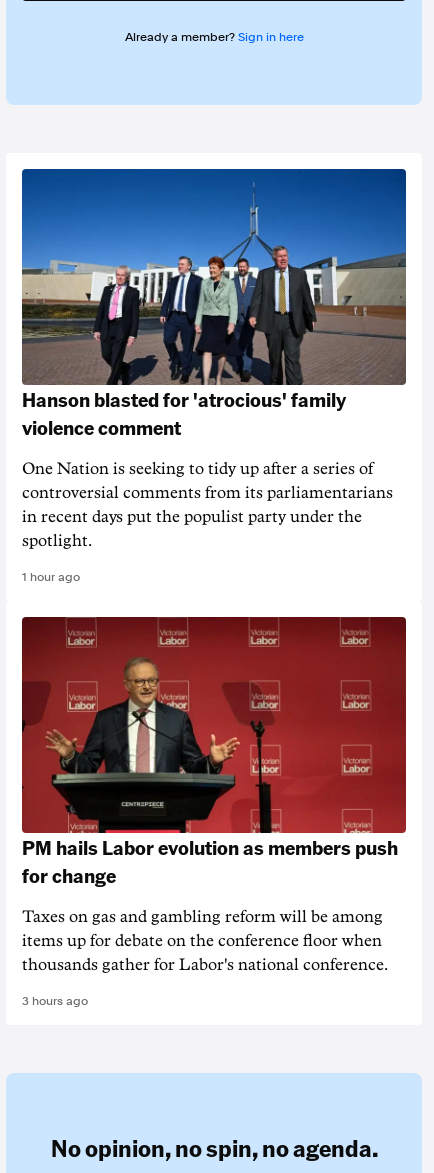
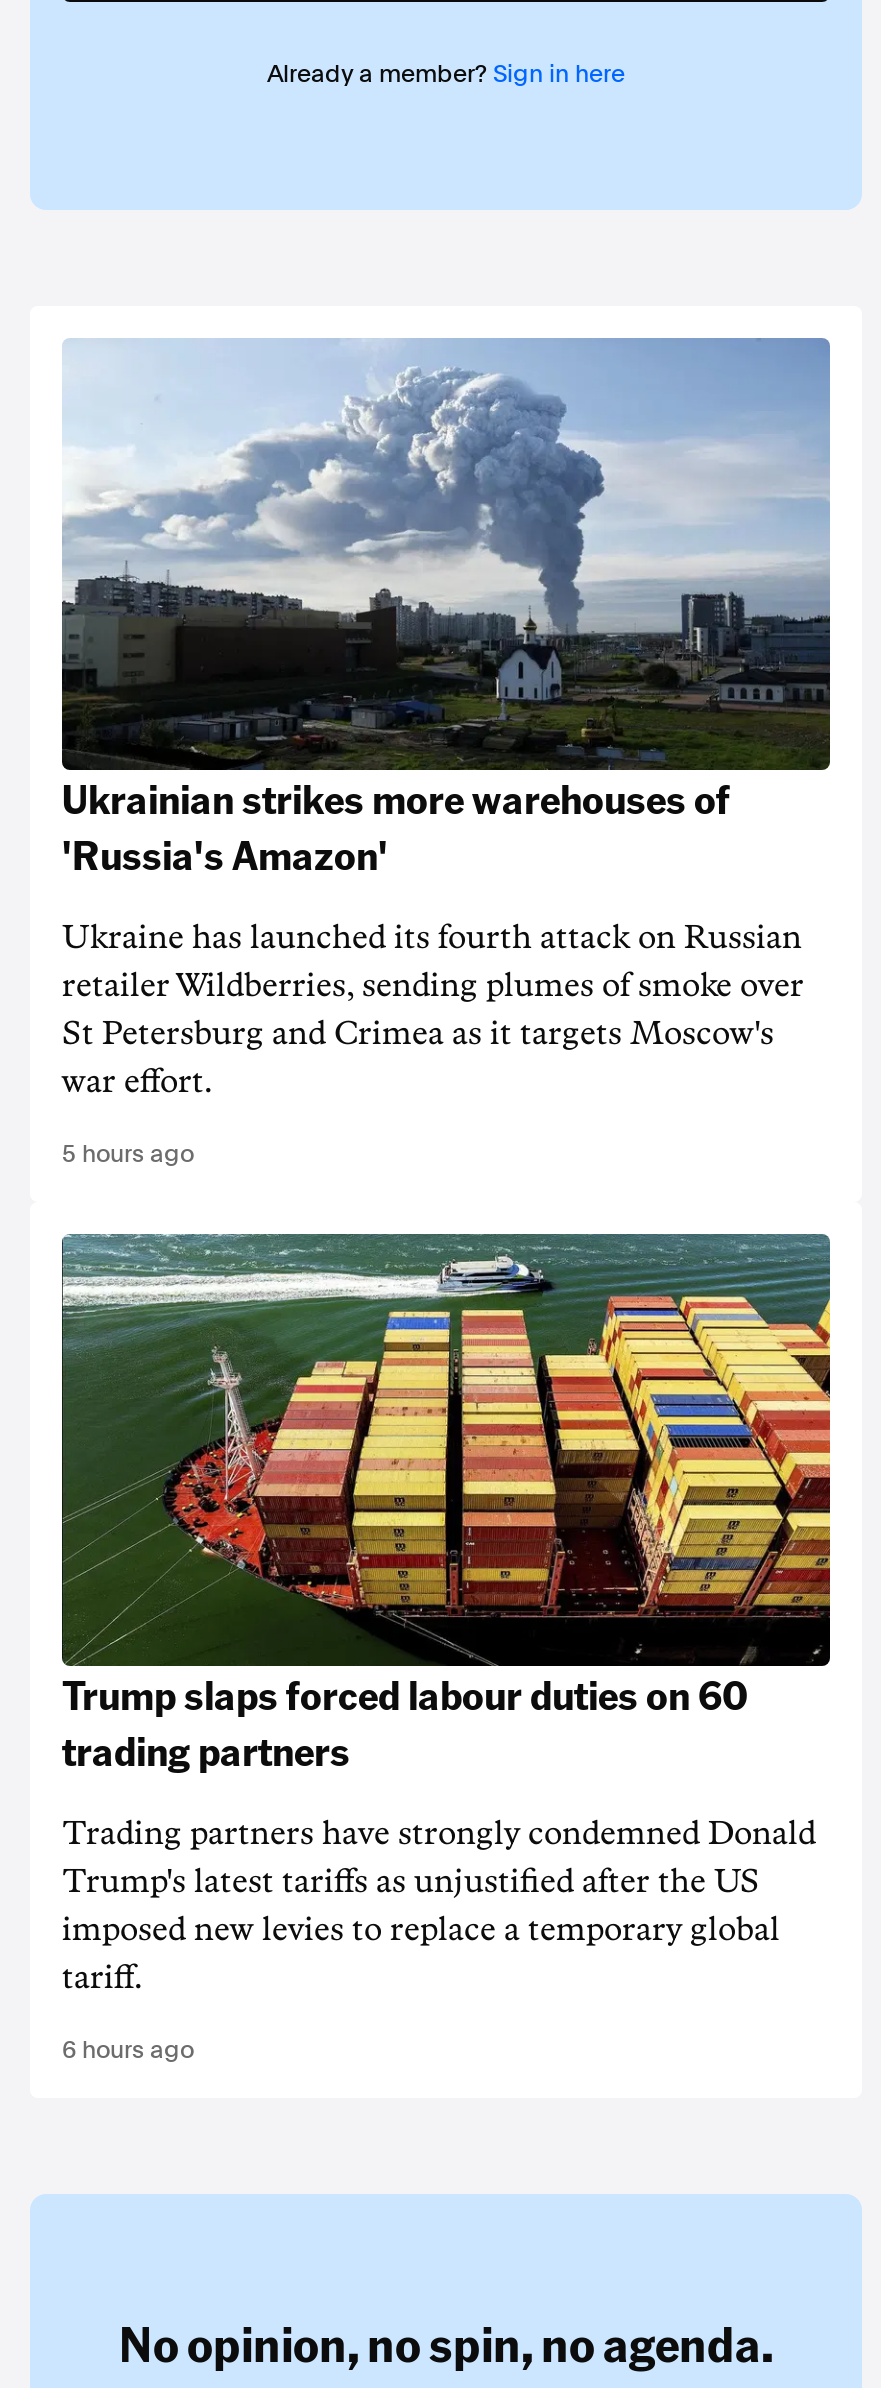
- [image]
- Hanson blasted for 'atrocious' family
- violence comment
- One Nation is seeking to tidy up after a series of
- controversial comments from its parliamentarians
- in recent days put the populist party under the
- spotlight.
- 1 hour ago
+ [image]
+ Ukrainian strikes more warehouses of
+ 'Russia's Amazon'
+ Ukraine has launched its fourth attack on Russian
+ retailer Wildberries, sending plumes of smoke over
+ St Petersburg and Crimea as it targets Moscow's
+ war effort.
+ 5 hours ago

- [image]
- PM hails Labor evolution as members push
- for change
- Taxes on gas and gambling reform will be among
- items up for debate on the conference floor when
- thousands gather for Labor's national conference.
- 3 hours ago
+ [image]
+ Trump slaps forced labour duties on 60
+ trading partners
+ Trading partners have strongly condemned Donald
+ Trump's latest tariffs as unjustified after the US
+ imposed new levies to replace a temporary global
+ tariff.
+ 6 hours ago
